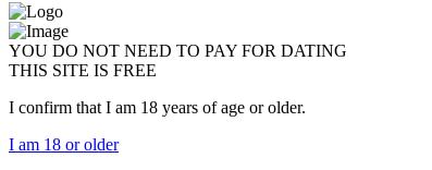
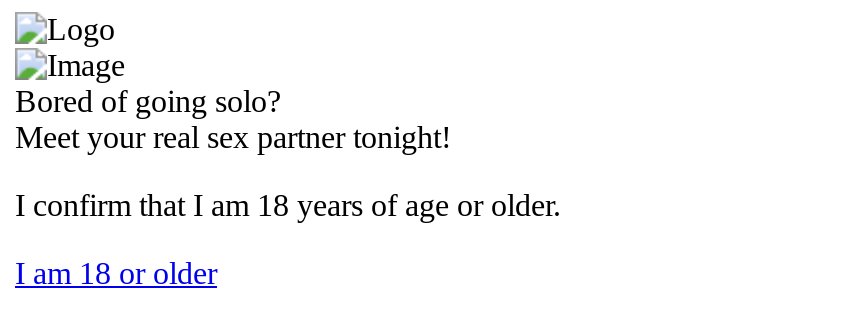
- YOU DO NOT NEED TO PAY FOR DATING
- THIS SITE IS FREE
+ Bored of going solo?
+ Meet your real sex partner tonight!
